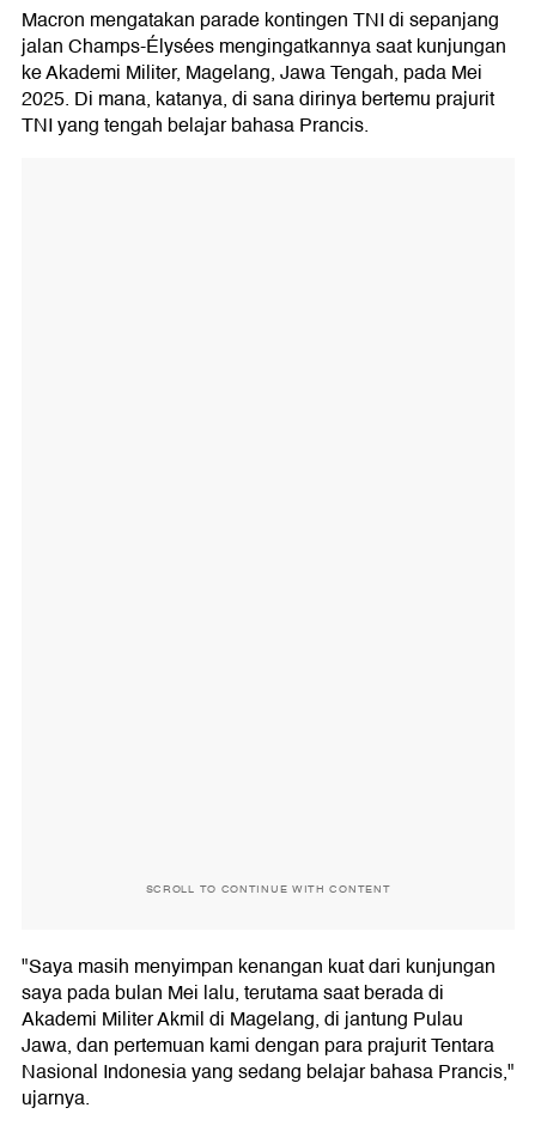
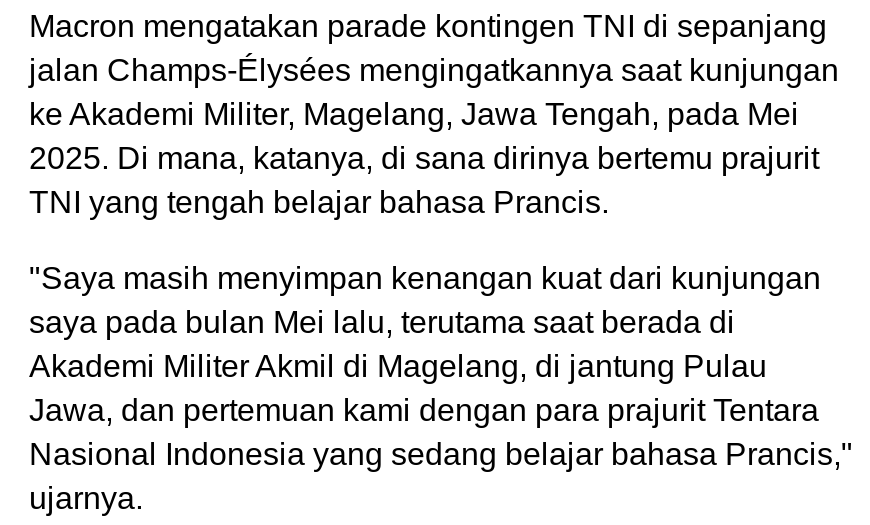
- SCROLL TO CONTINUE WITH CONTENT
